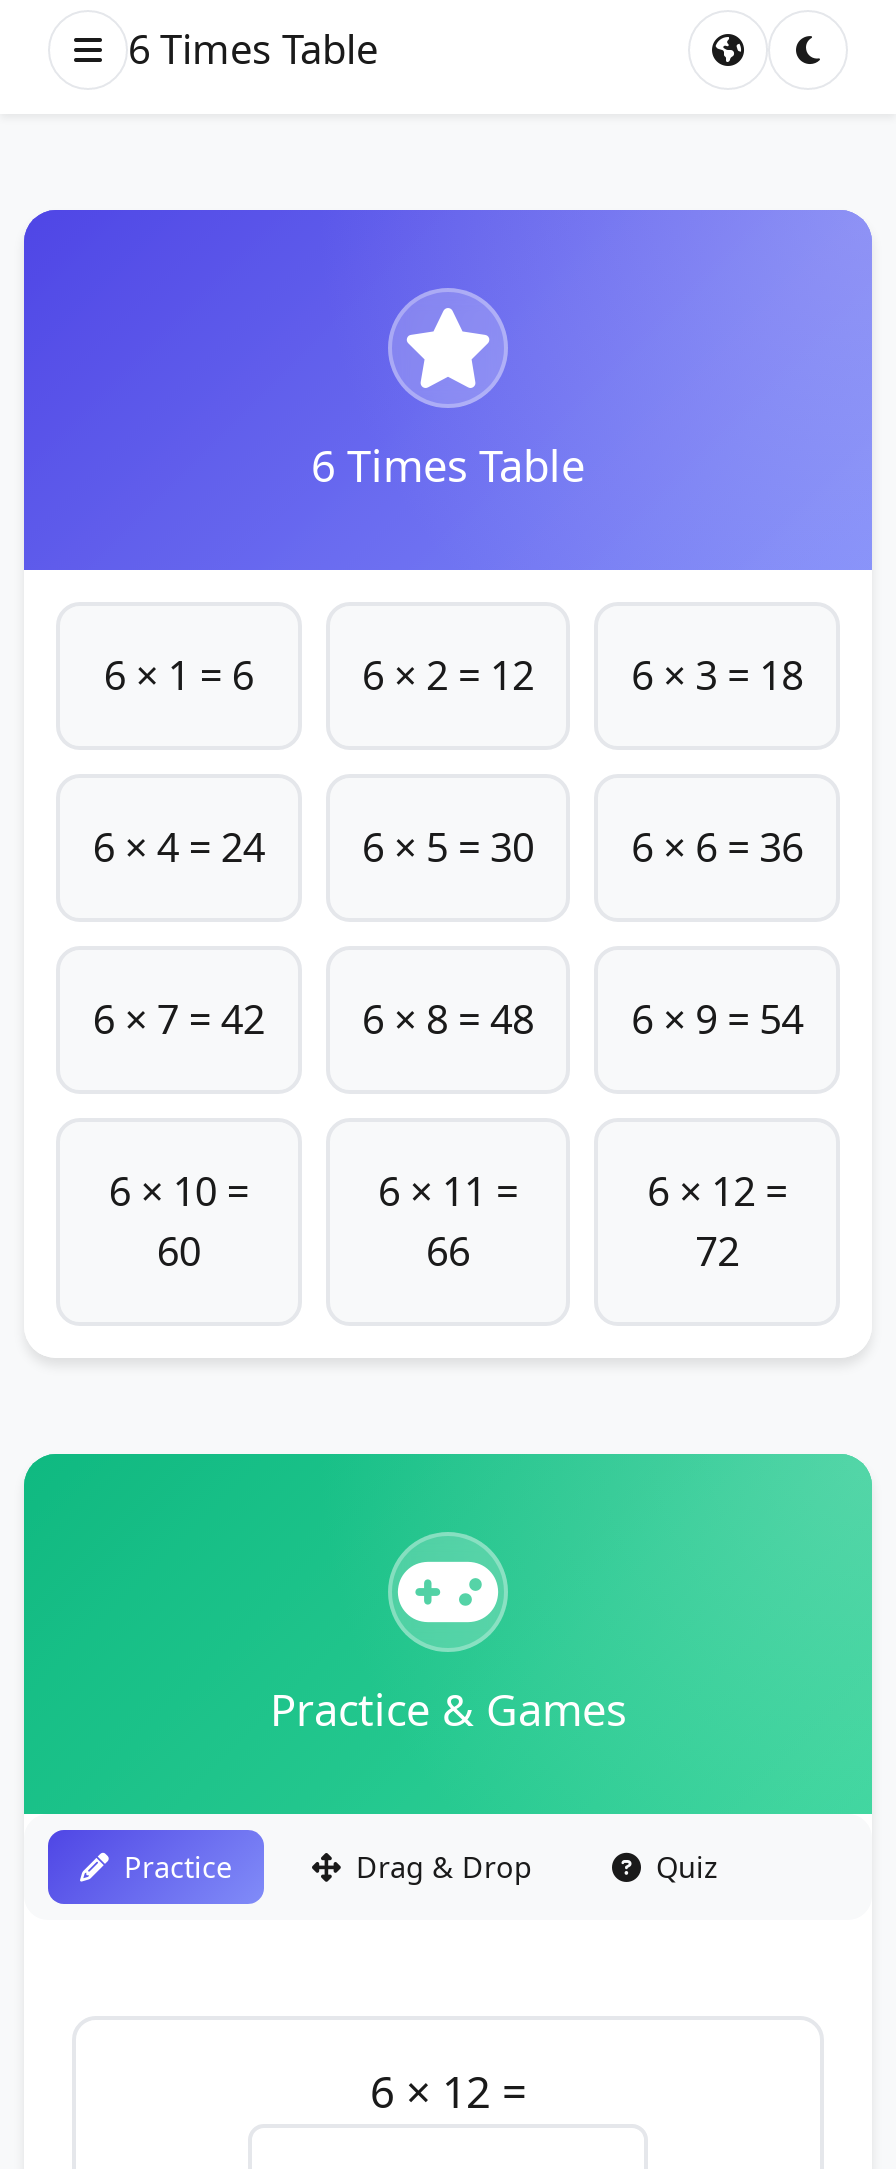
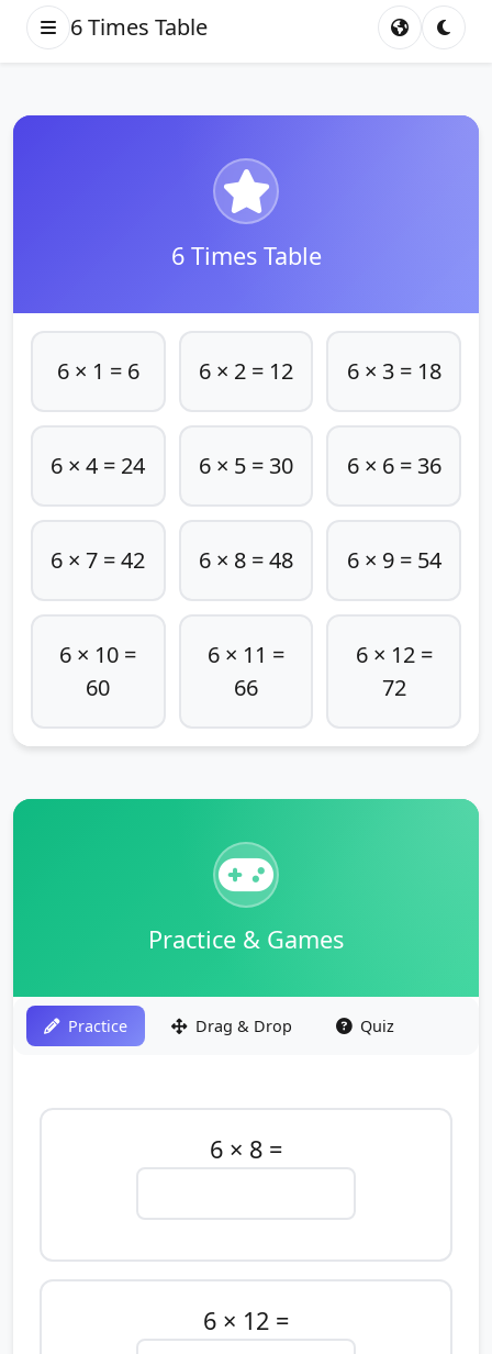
+ 6 × 8 =
